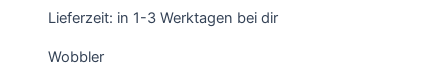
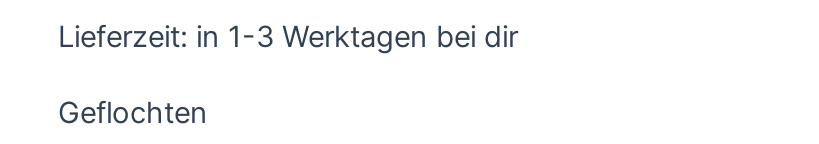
- Wobbler
+ Geflochten
